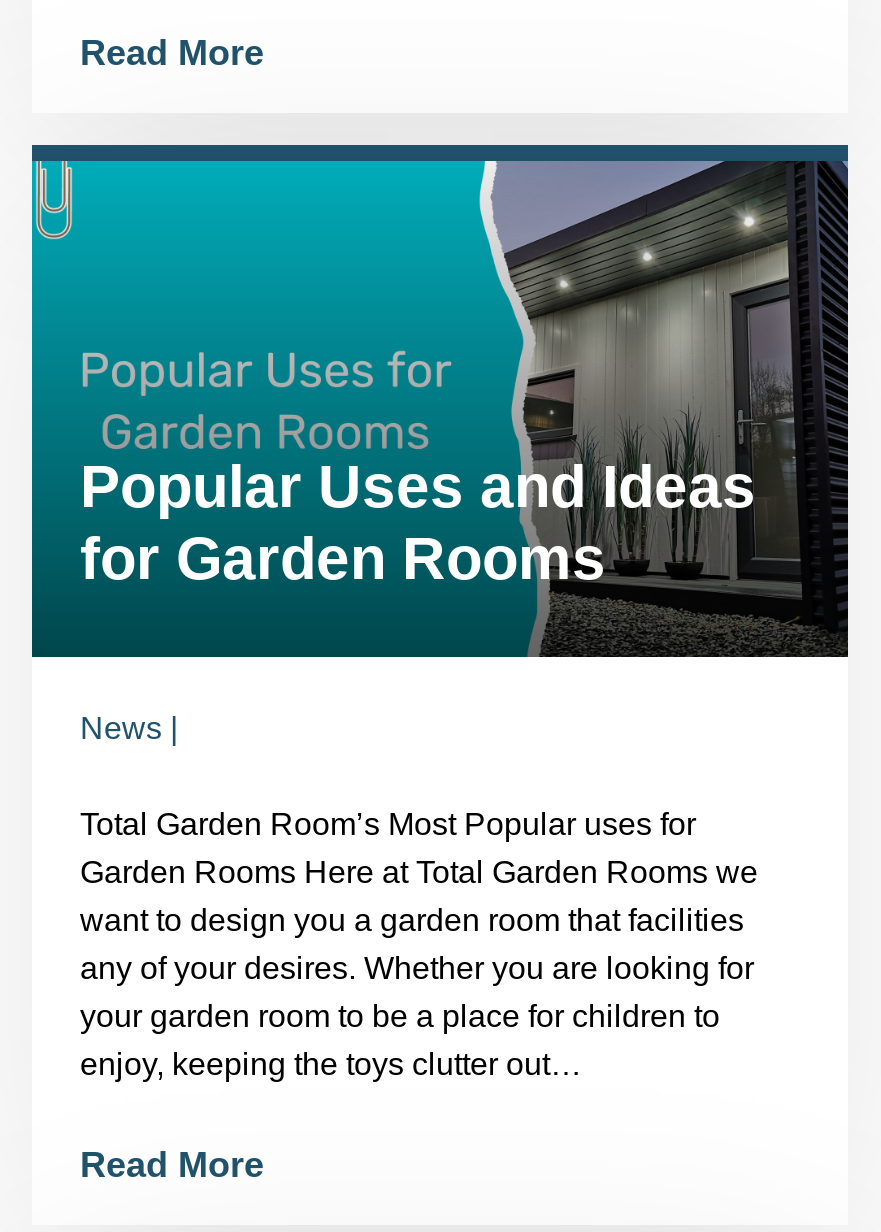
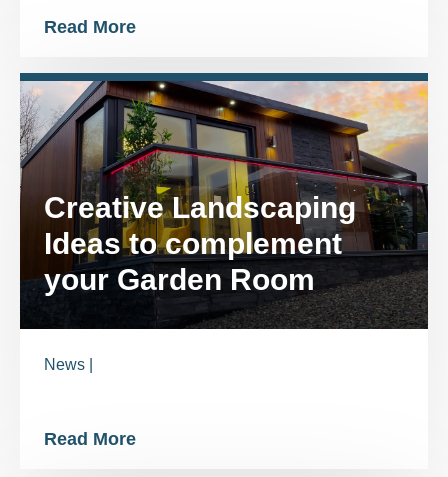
- [image]
- Popular Uses and Ideas
- for Garden Rooms
+ [image]
+ Creative Landscaping
+ Ideas to complement
+ your Garden Room

- Total Garden Room’s Most Popular uses for
- Garden Rooms Here at Total Garden Rooms we
- want to design you a garden room that facilities
- any of your desires. Whether you are looking for
- your garden room to be a place for children to
- enjoy, keeping the toys clutter out…
